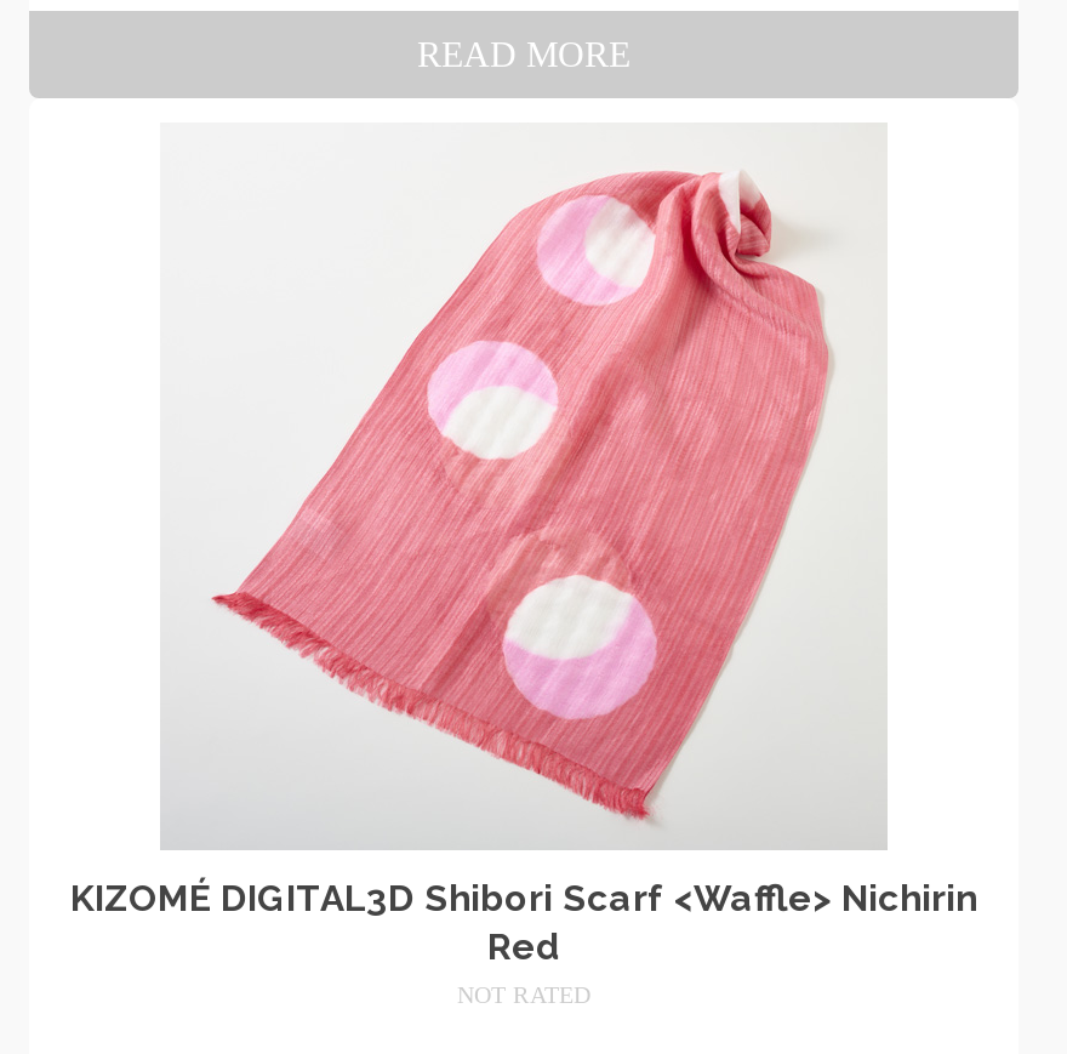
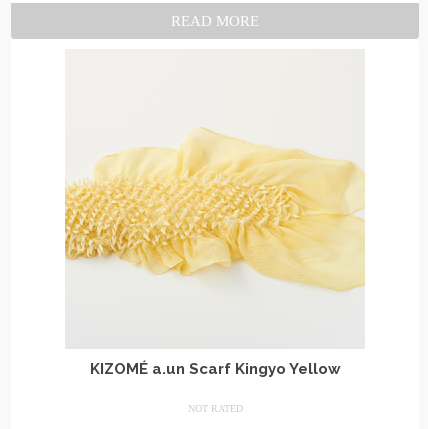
- [image]
- KIZOMÉ DIGITAL3D Shibori Scarf <Waffle> Nichirin
- Red
+ [image]
+ KIZOMÉ a.un Scarf Kingyo Yellow
